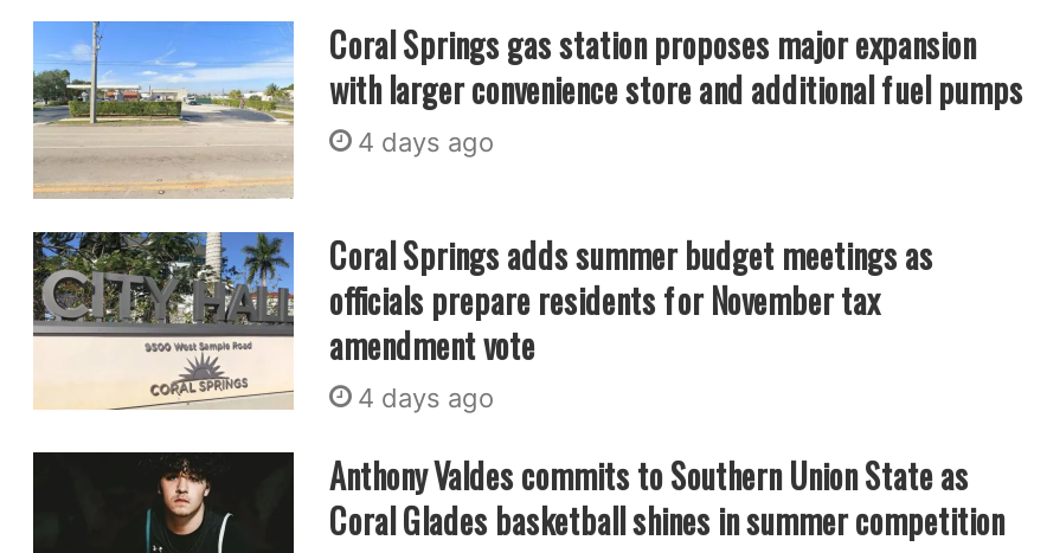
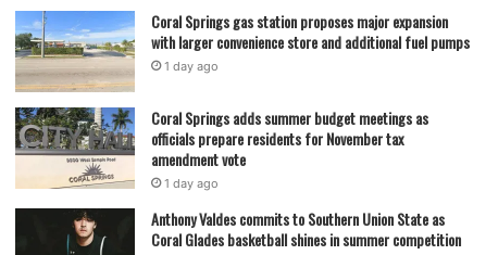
- 4 days ago
+ 1 day ago

- 4 days ago
+ 1 day ago
